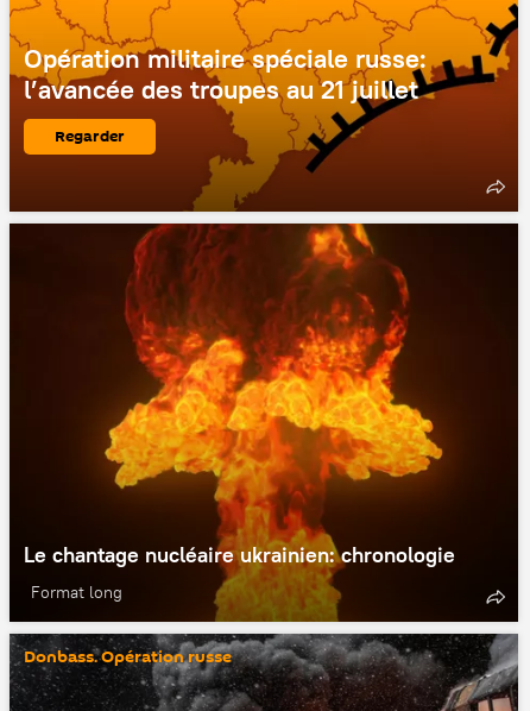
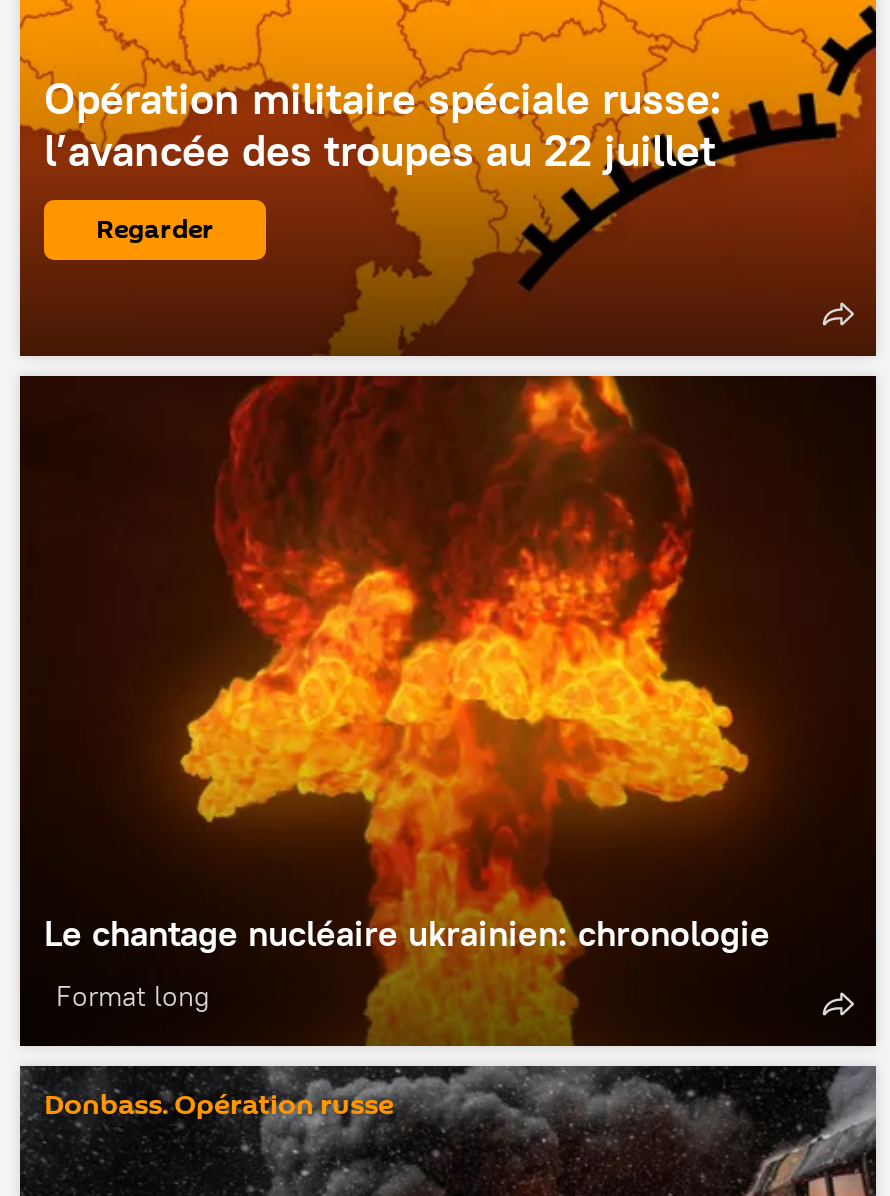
- l’avancée des troupes au 21 juillet
+ l’avancée des troupes au 22 juillet
